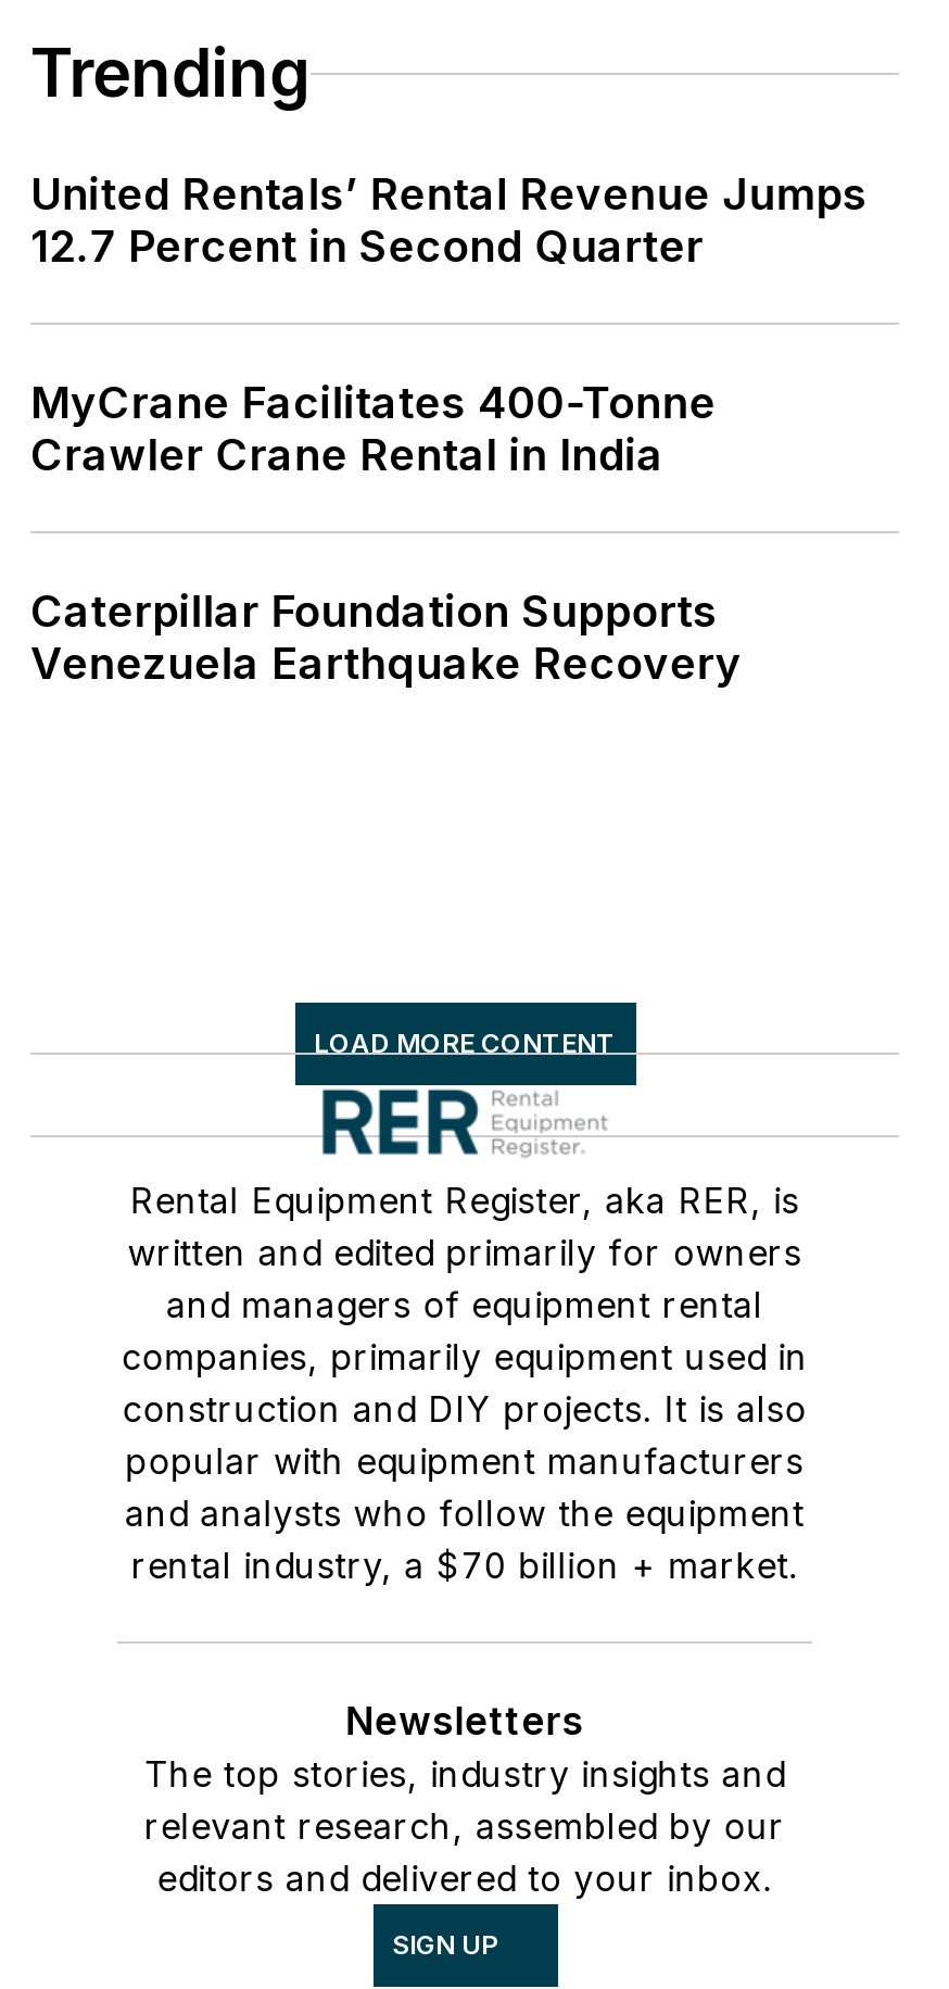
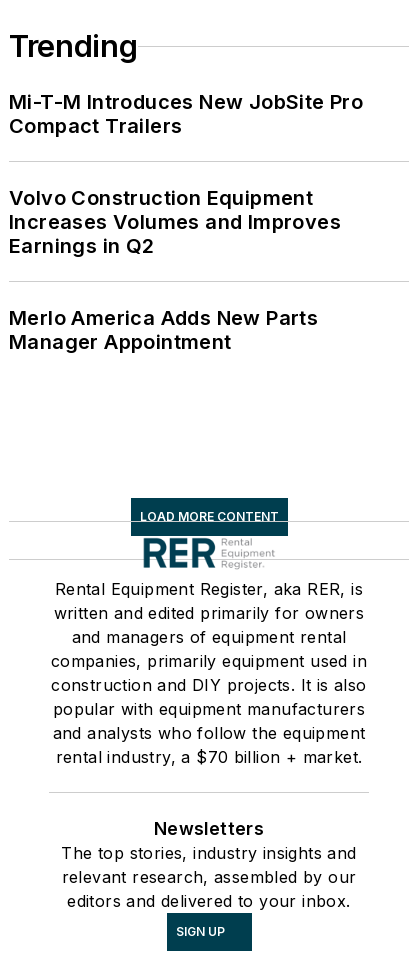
- United Rentals’ Rental Revenue Jumps
- 12.7 Percent in Second Quarter
+ Mi-T-M Introduces New JobSite Pro
+ Compact Trailers

- MyCrane Facilitates 400-Tonne
- Crawler Crane Rental in India
+ Volvo Construction Equipment
+ Increases Volumes and Improves
+ Earnings in Q2

- Caterpillar Foundation Supports
- Venezuela Earthquake Recovery
+ Merlo America Adds New Parts
+ Manager Appointment
